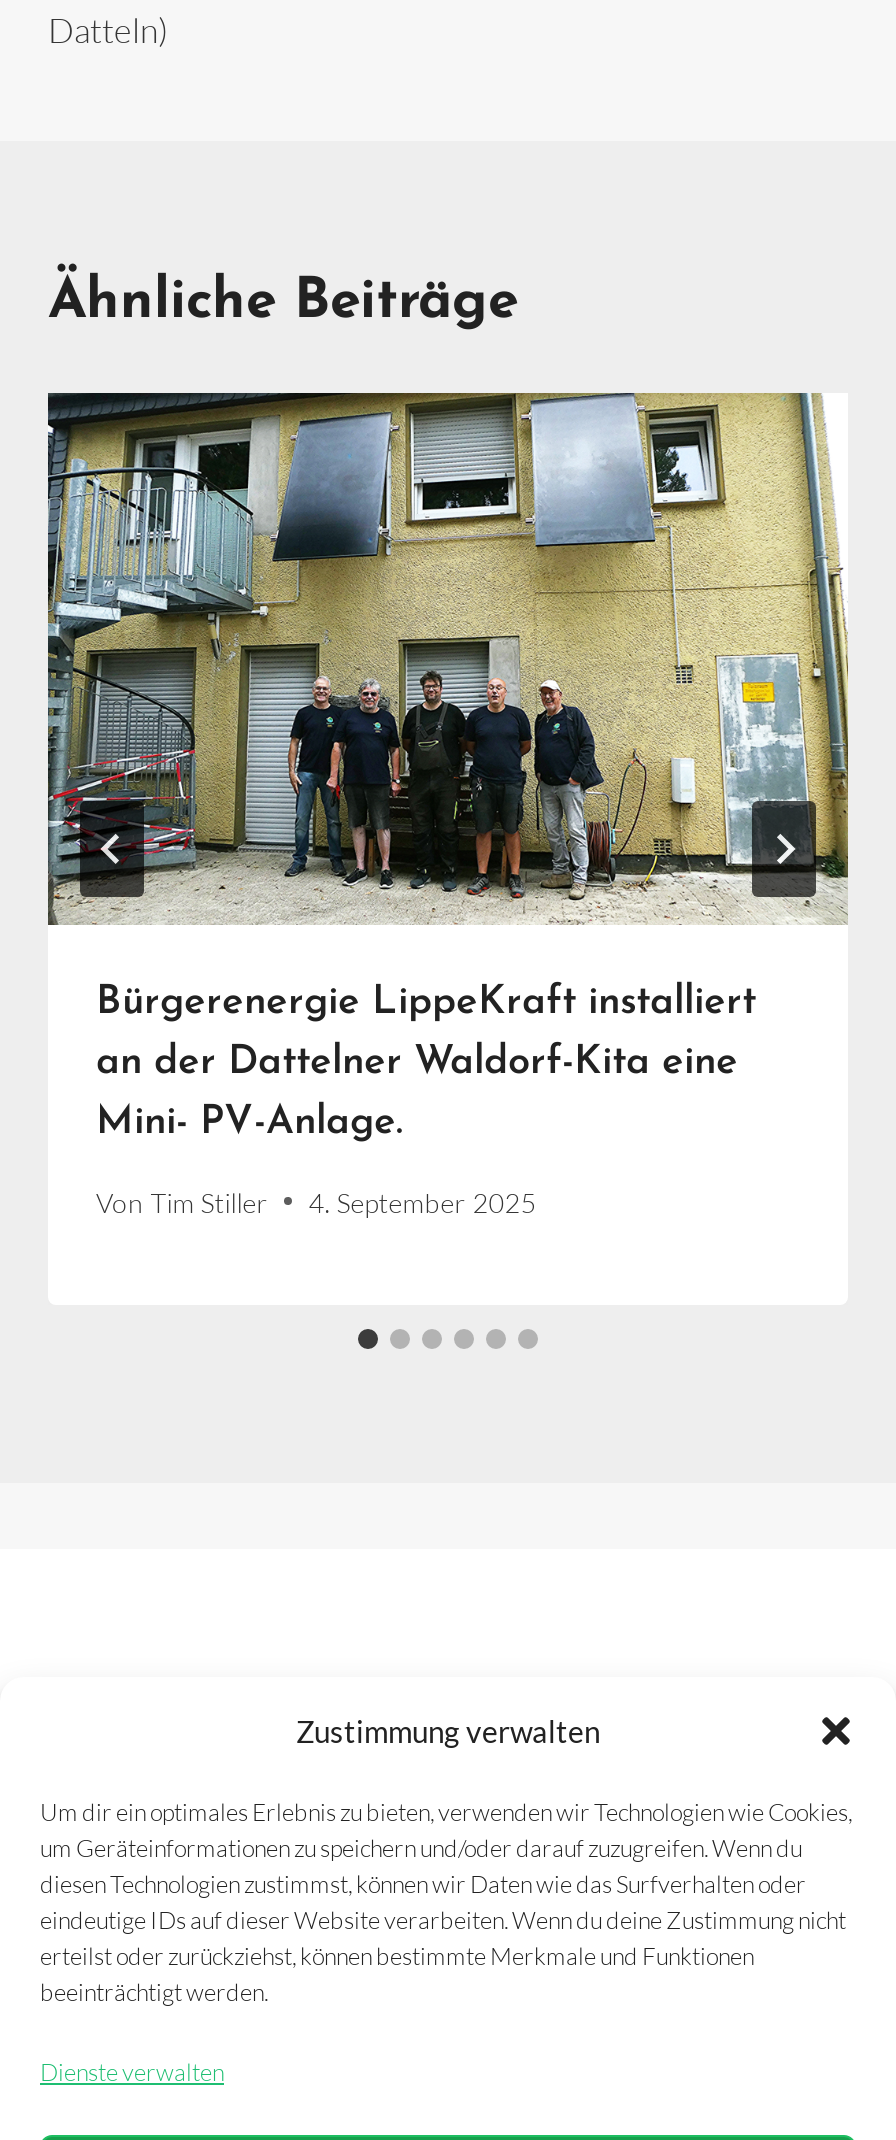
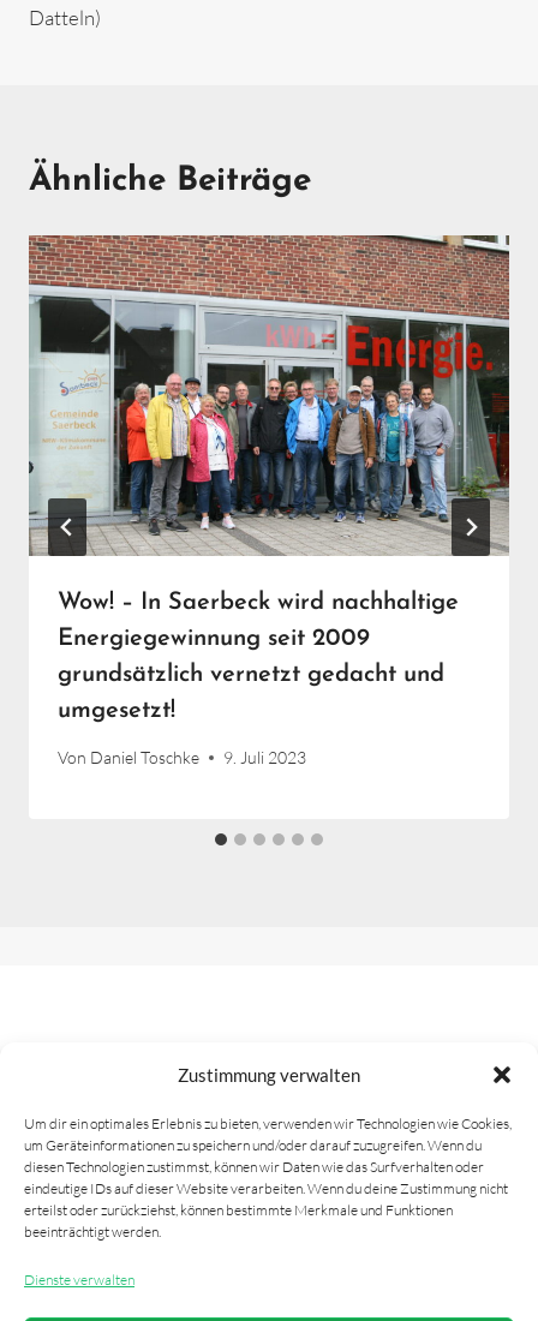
- [image]
- Bürgerenergie LippeKraft installiert
- an der Dattelner Waldorf-Kita eine
- Mini- PV-Anlage.
- Von Tim Stiller
- 4. September 2025
+ [image]
+ Wow! – In Saerbeck wird nachhaltige
+ Energiegewinnung seit 2009
+ grundsätzlich vernetzt gedacht und
+ umgesetzt!
+ Von Daniel Toschke
+ 9. Juli 2023
